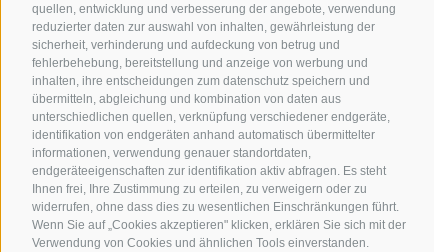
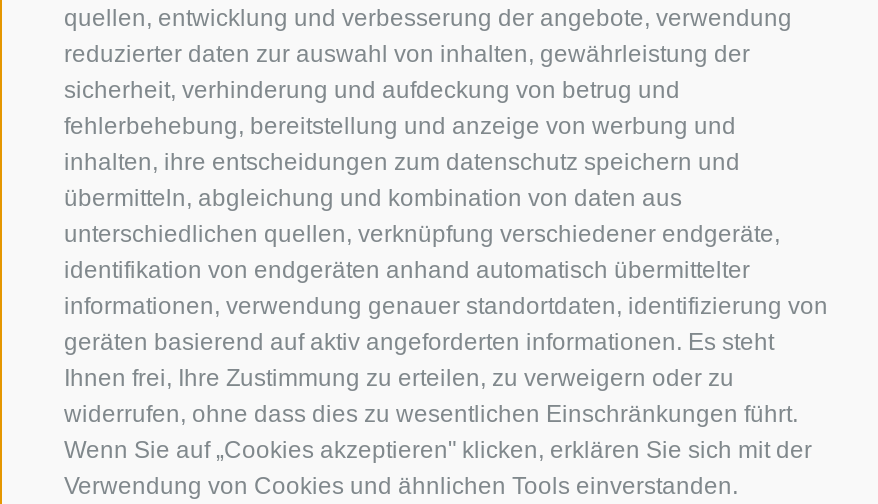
- informationen, verwendung genauer standortdaten,
- endgeräteeigenschaften zur identifikation aktiv abfragen. Es steht
+ informationen, verwendung genauer standortdaten, identifizierung von
+ geräten basierend auf aktiv angeforderten informationen. Es steht
